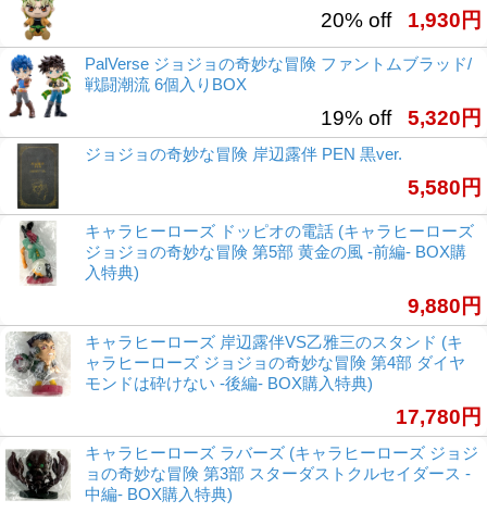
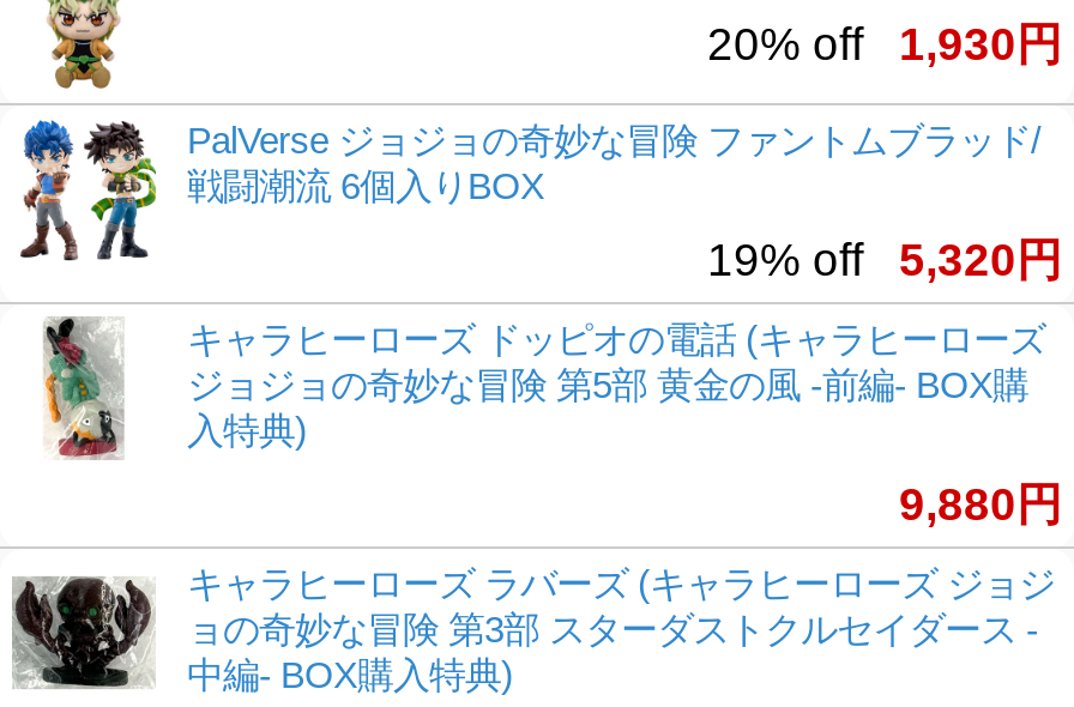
- [image]
- ジョジョの奇妙な冒険 岸辺露伴 PEN 黒ver.
- 5,580円

- [image]
- キャラヒーローズ 岸辺露伴VS乙雅三のスタンド (キ
- ャラヒーローズ ジョジョの奇妙な冒険 第4部 ダイヤ
- モンドは砕けない -後編- BOX購入特典)
- 17,780円
